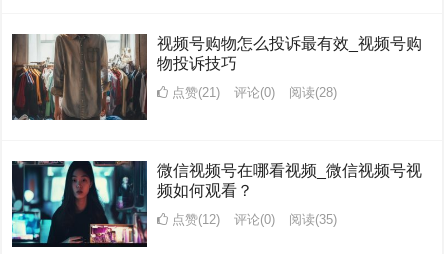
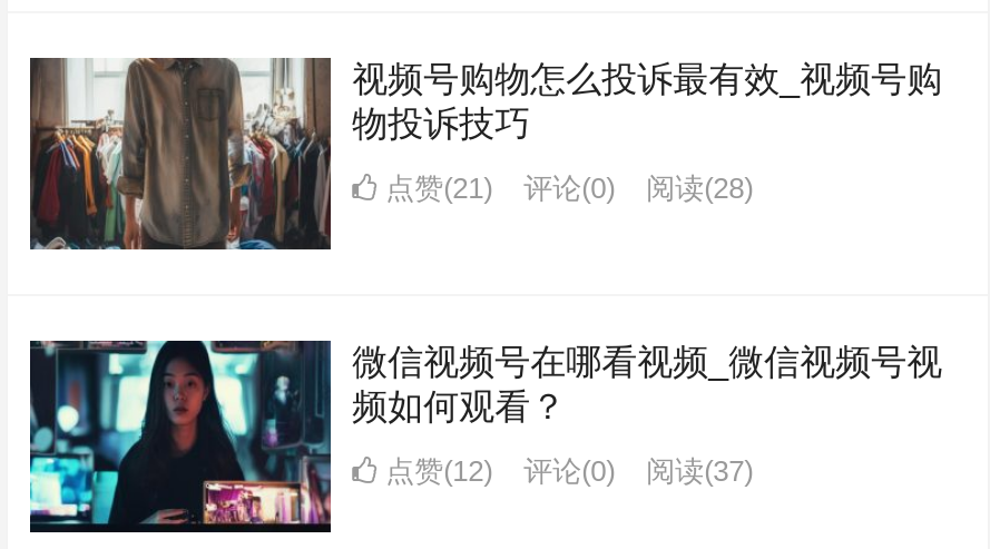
- 点赞(12) 评论(0) 阅读(35)
+ 点赞(12) 评论(0) 阅读(37)
